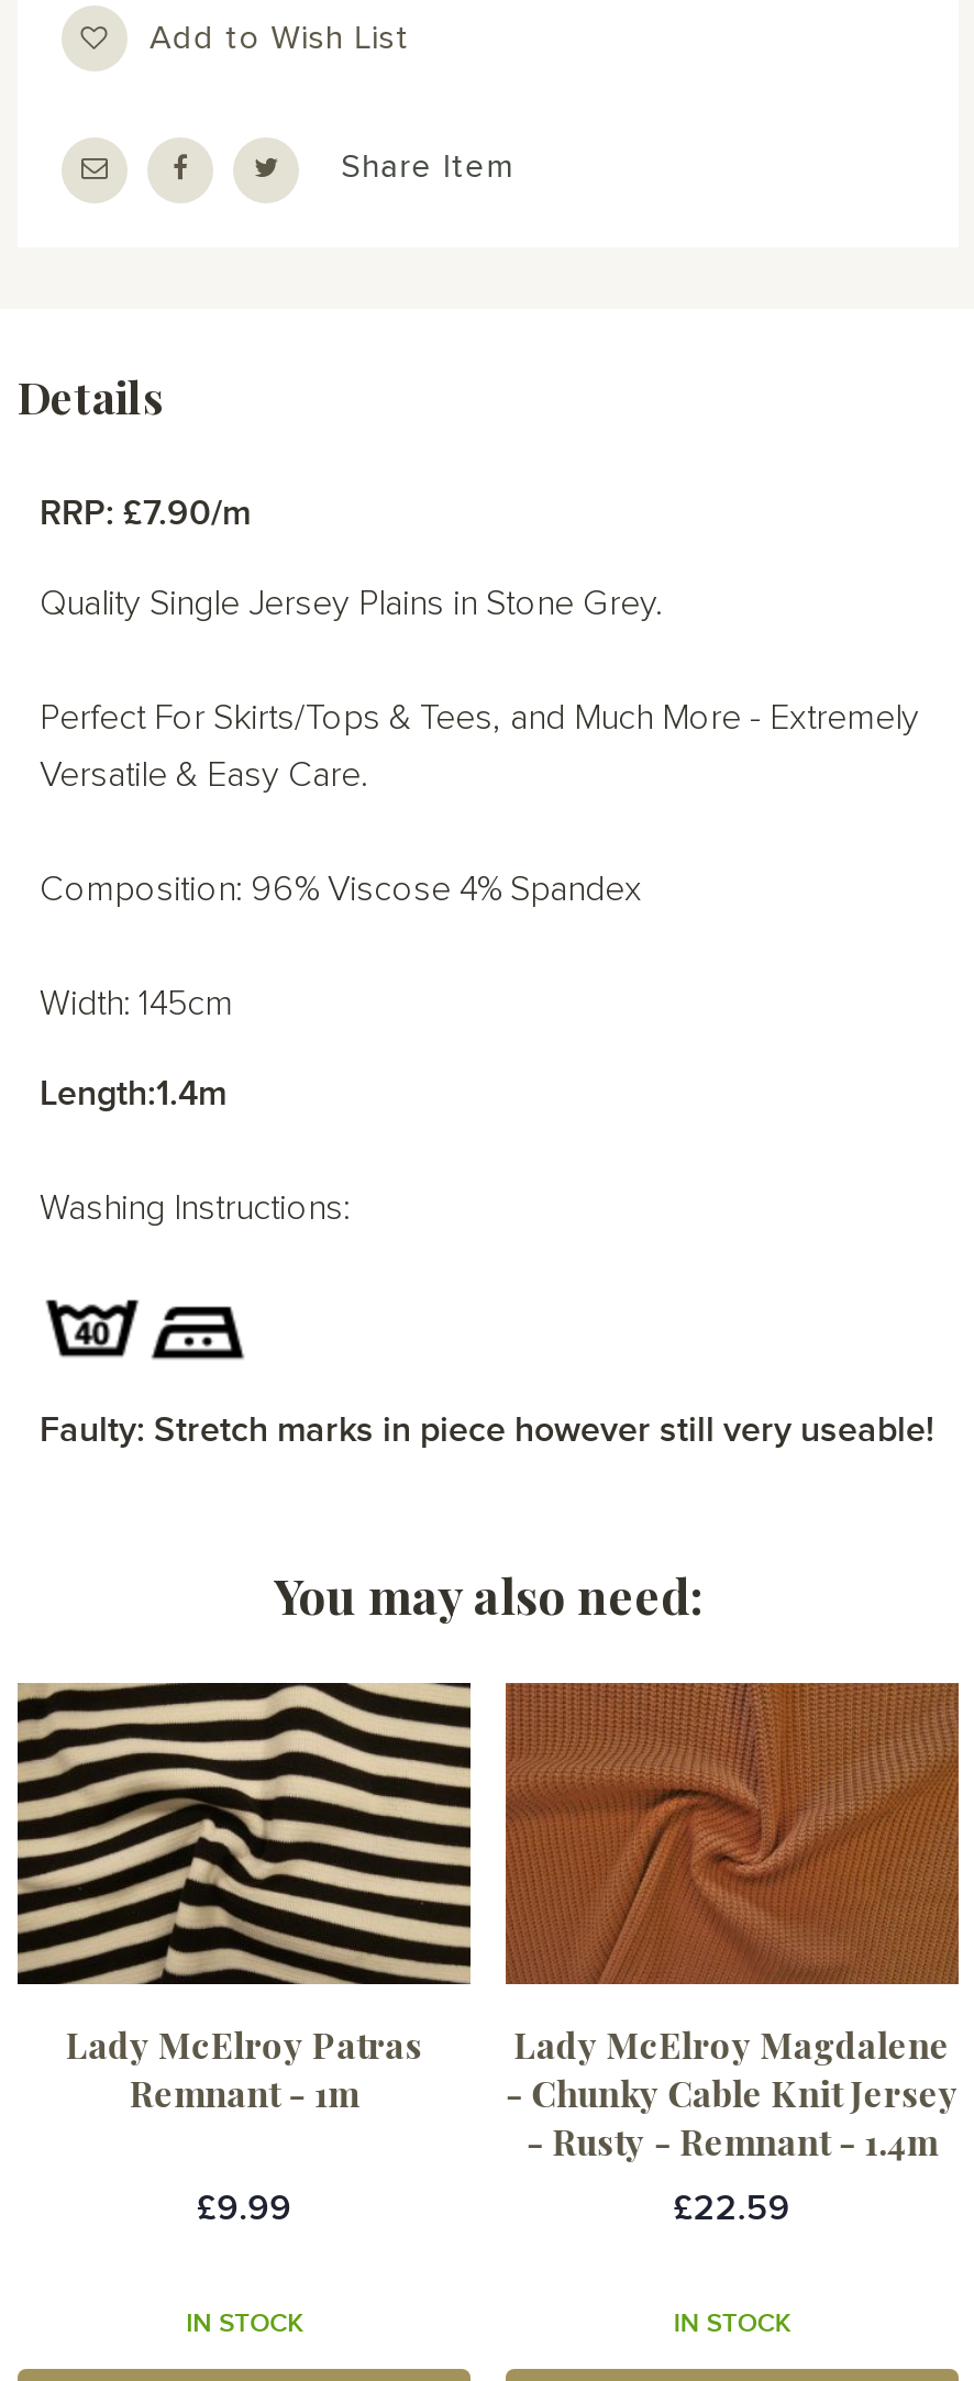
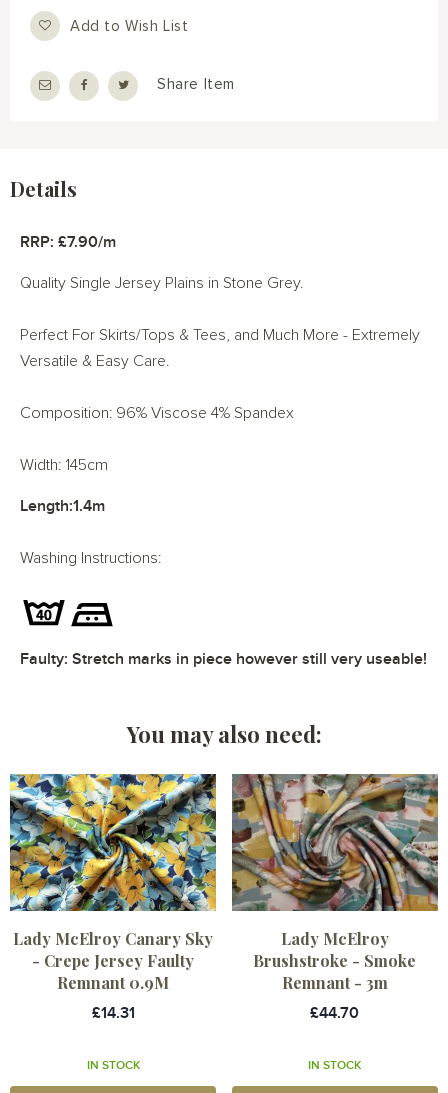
- [image]
- Lady McElroy Patras
- Remnant - 1m
+ [image]
+ Lady McElroy Canary Sky
+ - Crepe Jersey Faulty
+ Remnant 0.9M

- [image]
- Lady McElroy Magdalene
- - Chunky Cable Knit Jersey
- - Rusty - Remnant - 1.4m
+ [image]
+ Lady McElroy
+ Brushstroke - Smoke
+ Remnant - 3m

- £9.99
+ £14.31

- £22.59
+ £44.70
